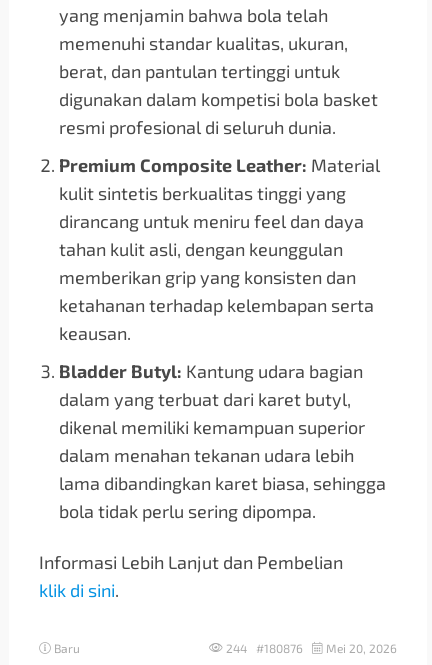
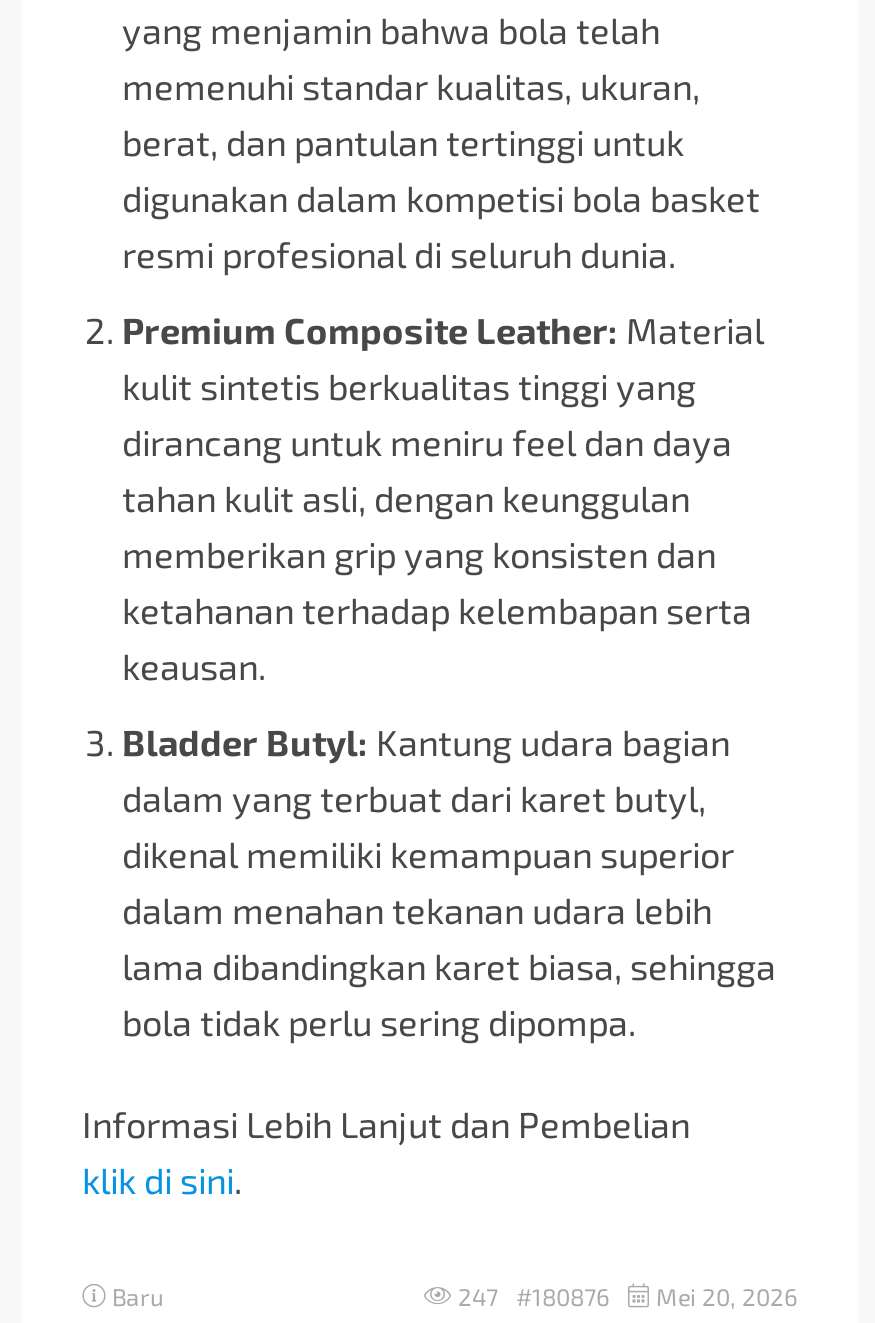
- 244 #180876 Mei 20, 2026
+ 247 #180876 Mei 20, 2026
